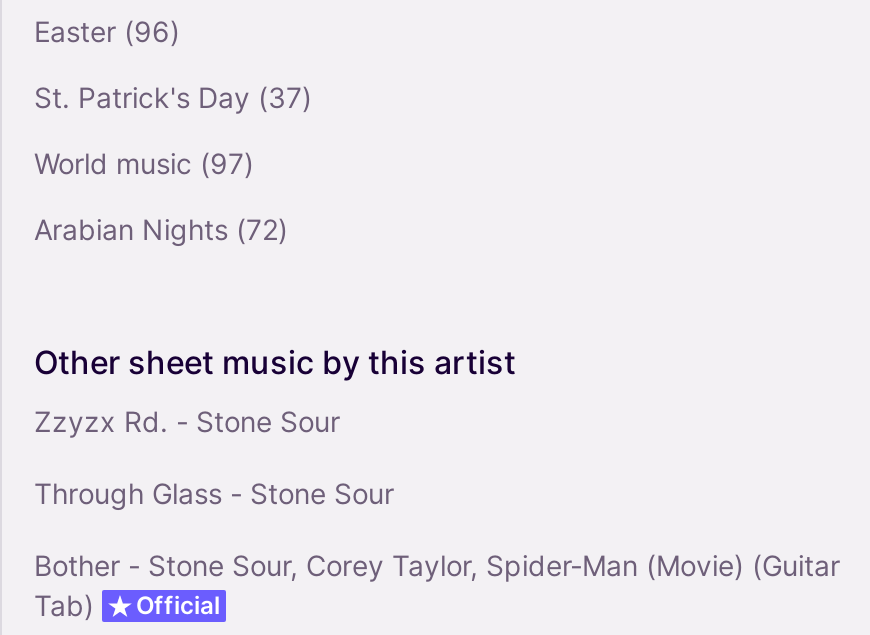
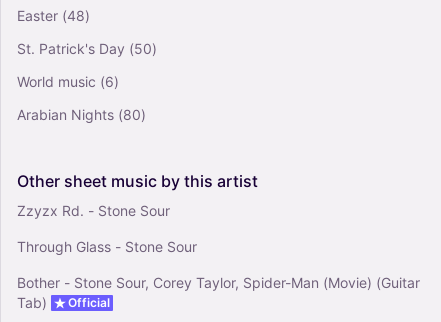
- Easter (96)
+ Easter (48)

- St. Patrick's Day (37)
+ St. Patrick's Day (50)

- World music (97)
+ World music (6)

- Arabian Nights (72)
+ Arabian Nights (80)
